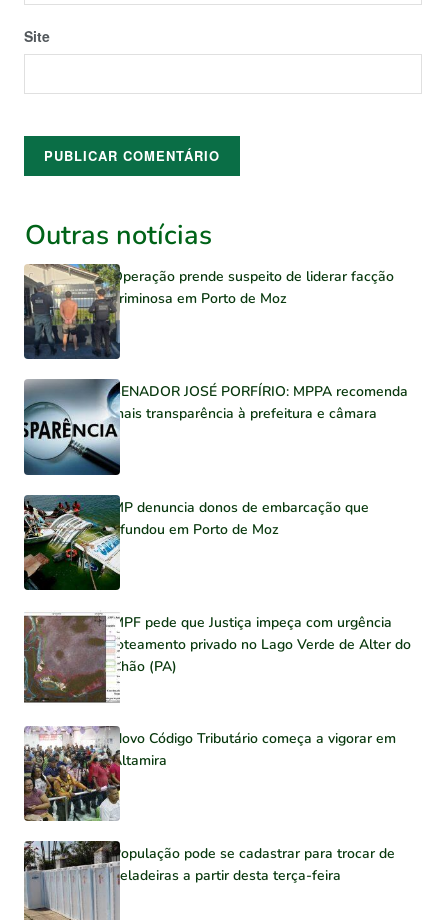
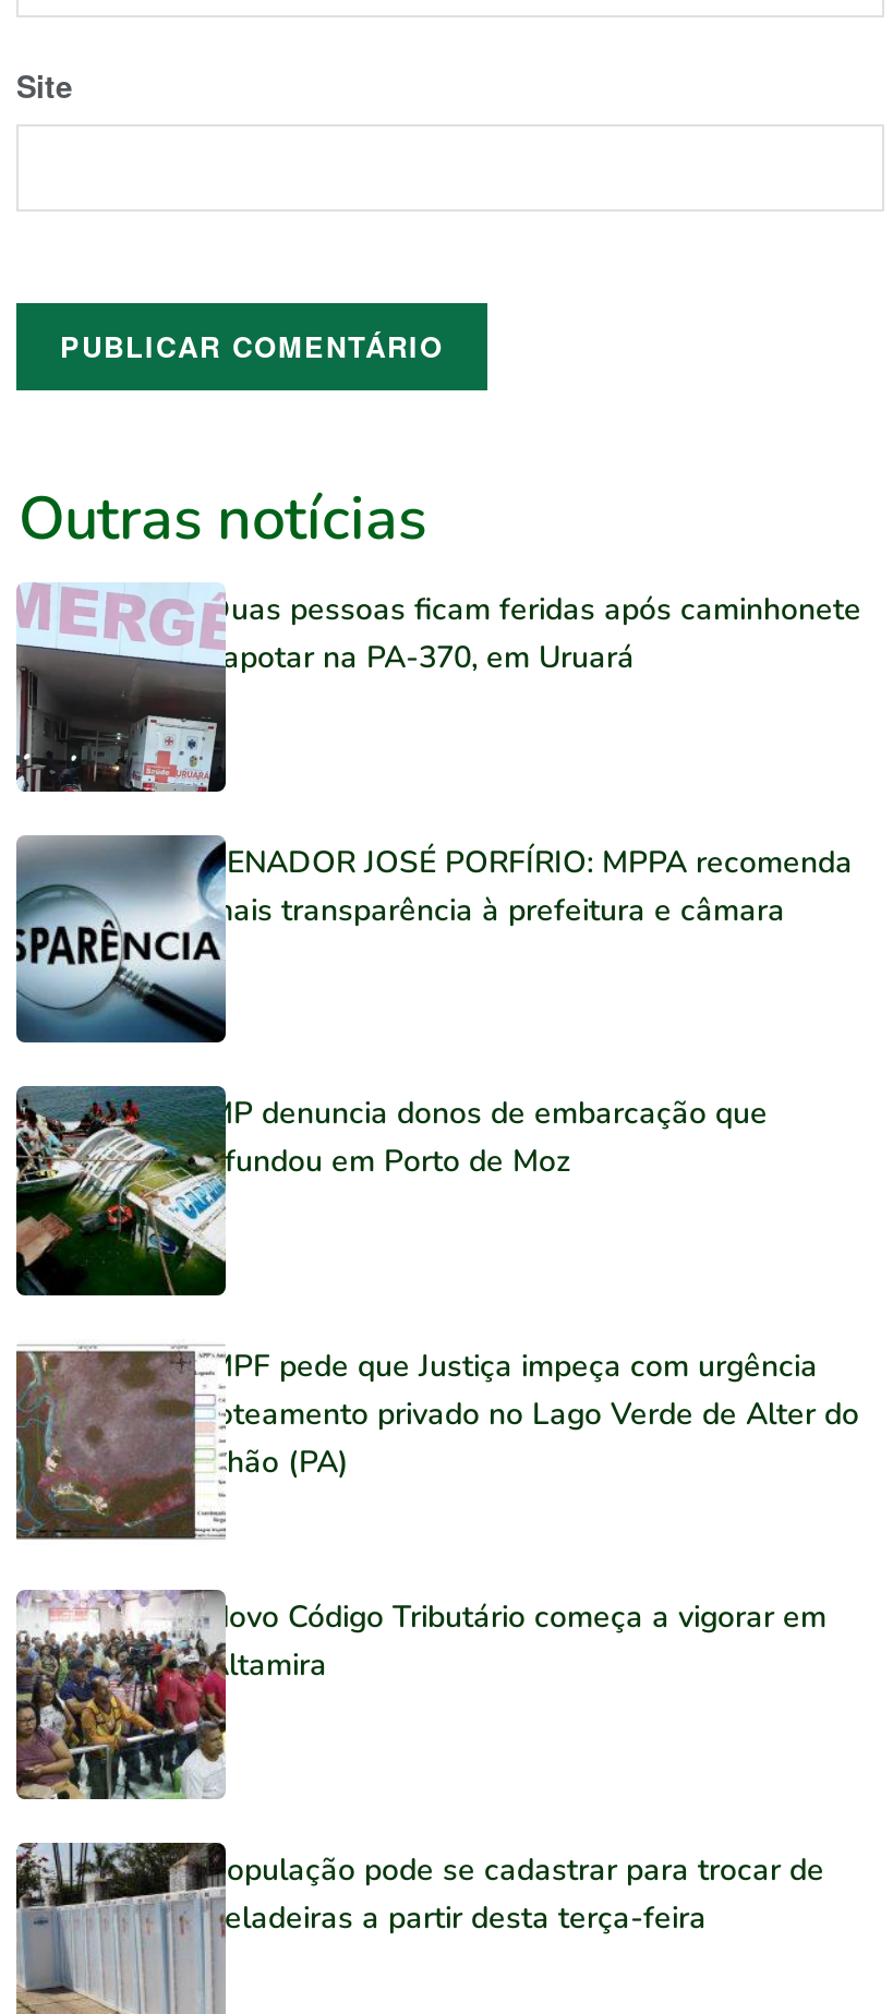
- [image]
- Operação prende suspeito de liderar facção
- criminosa em Porto de Moz
+ [image]
+ Duas pessoas ficam feridas após caminhonete
+ capotar na PA-370, em Uruará
